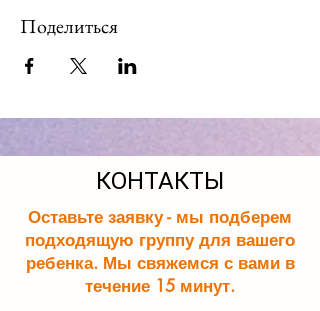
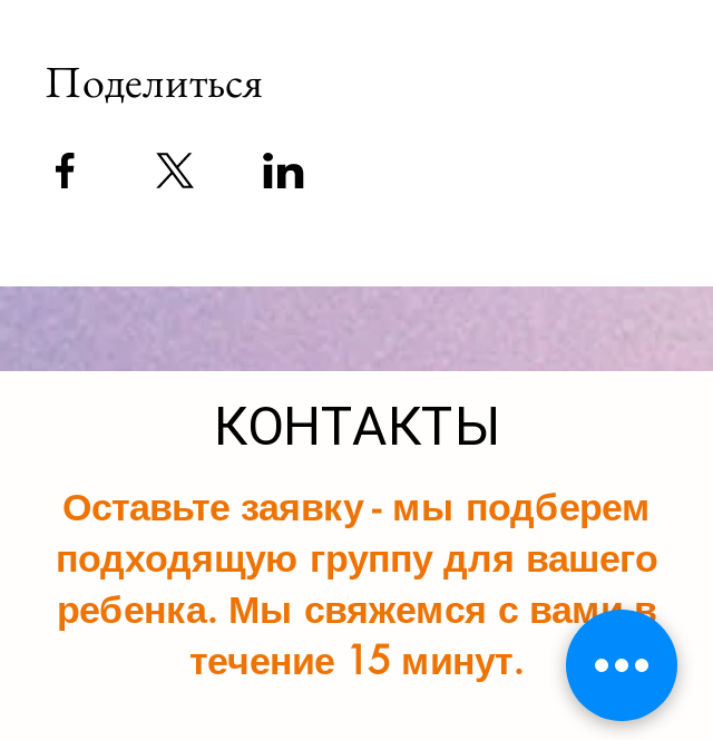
+ [image]
